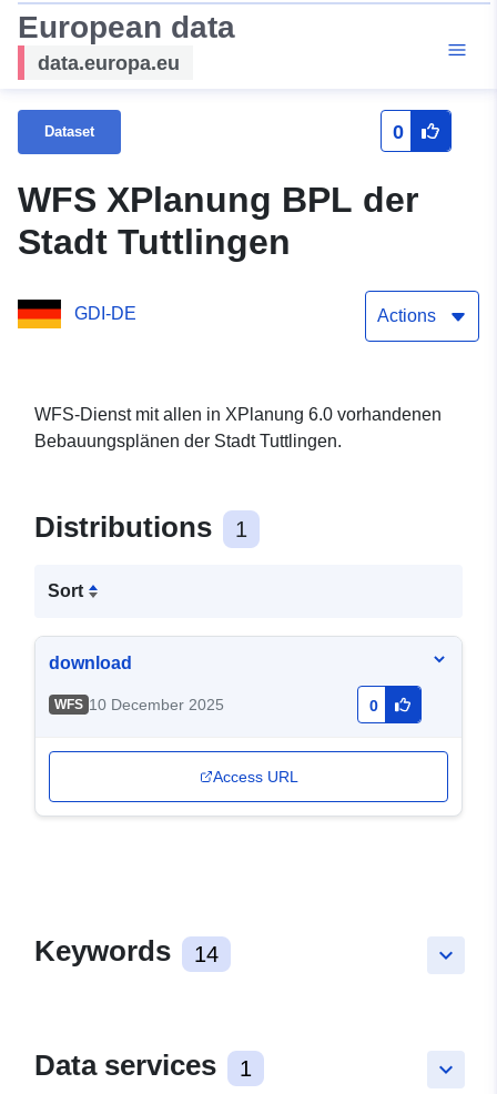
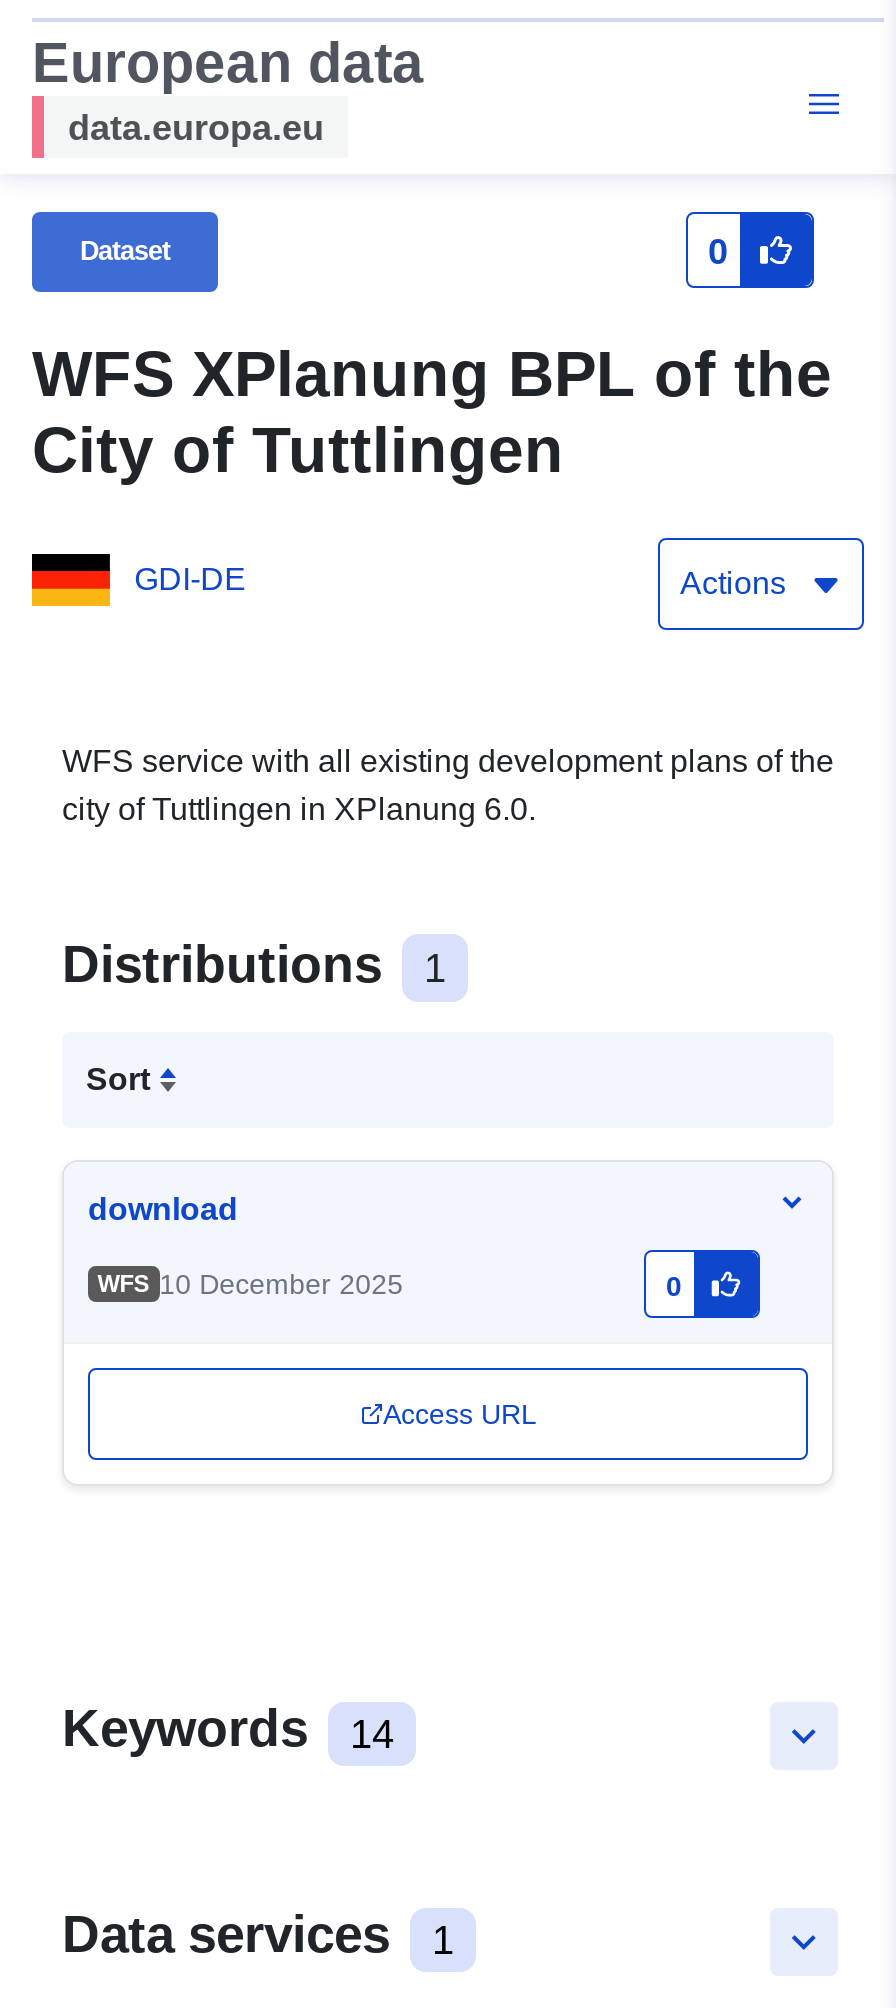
- WFS XPlanung BPL der
- Stadt Tuttlingen
+ WFS XPlanung BPL of the
+ City of Tuttlingen

- WFS-Dienst mit allen in XPlanung 6.0 vorhandenen
- Bebauungsplänen der Stadt Tuttlingen.
+ WFS service with all existing development plans of the
+ city of Tuttlingen in XPlanung 6.0.
